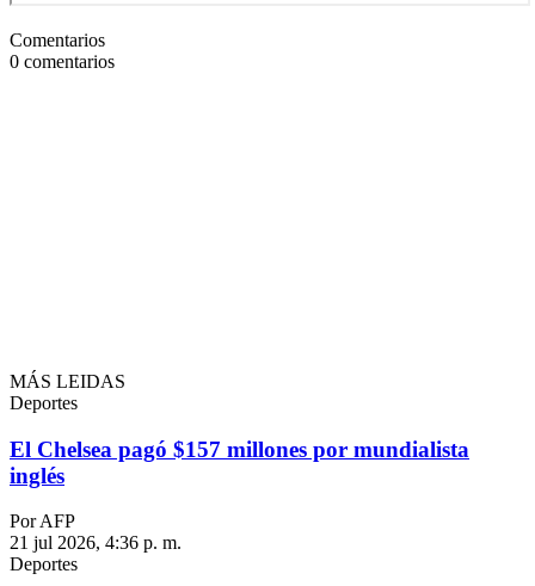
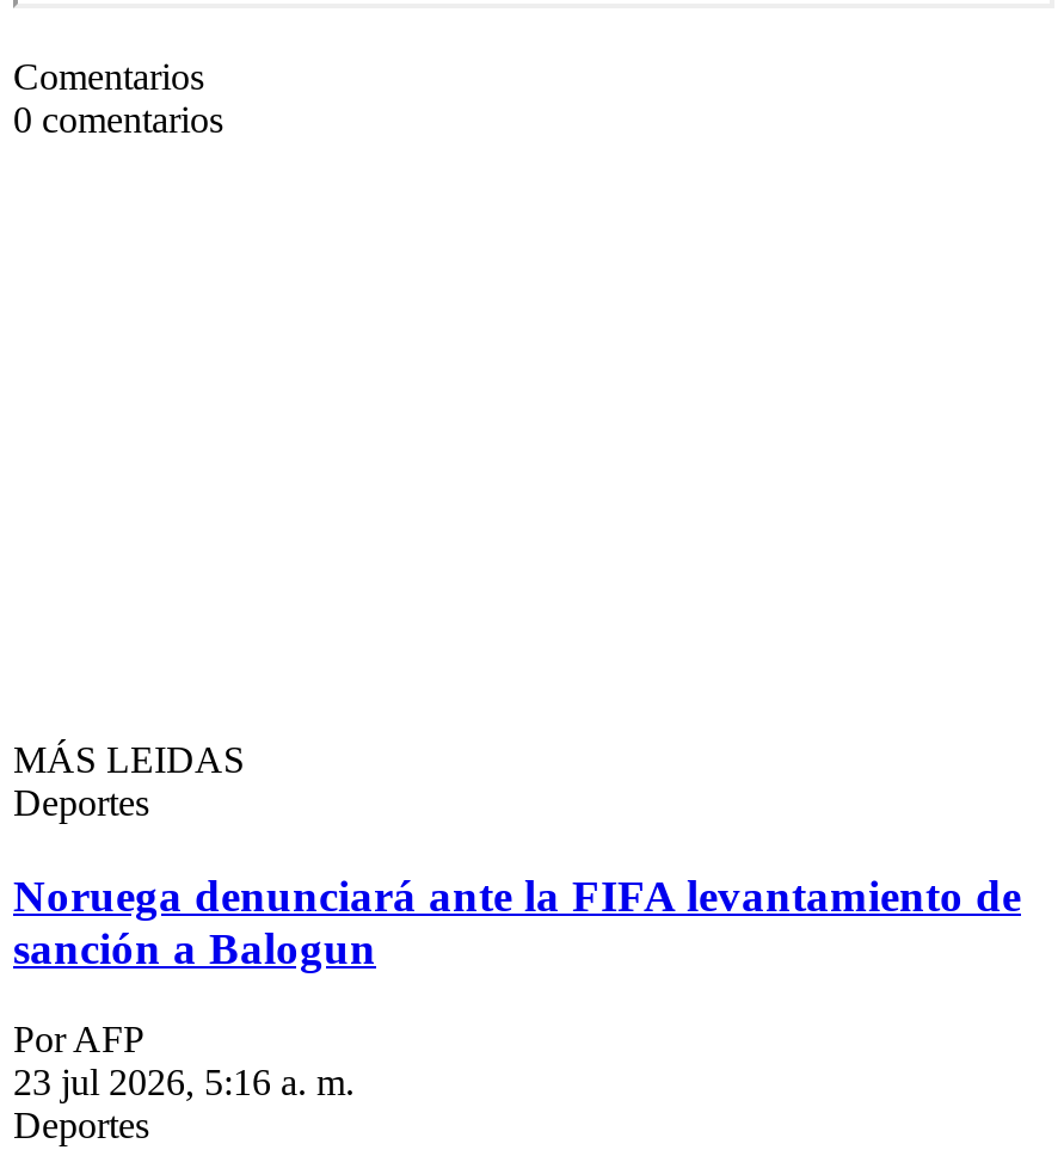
- El Chelsea pagó $157 millones por mundialista
- inglés
+ Noruega denunciará ante la FIFA levantamiento de
+ sanción a Balogun

- 21 jul 2026, 4:36 p. m.
+ 23 jul 2026, 5:16 a. m.
